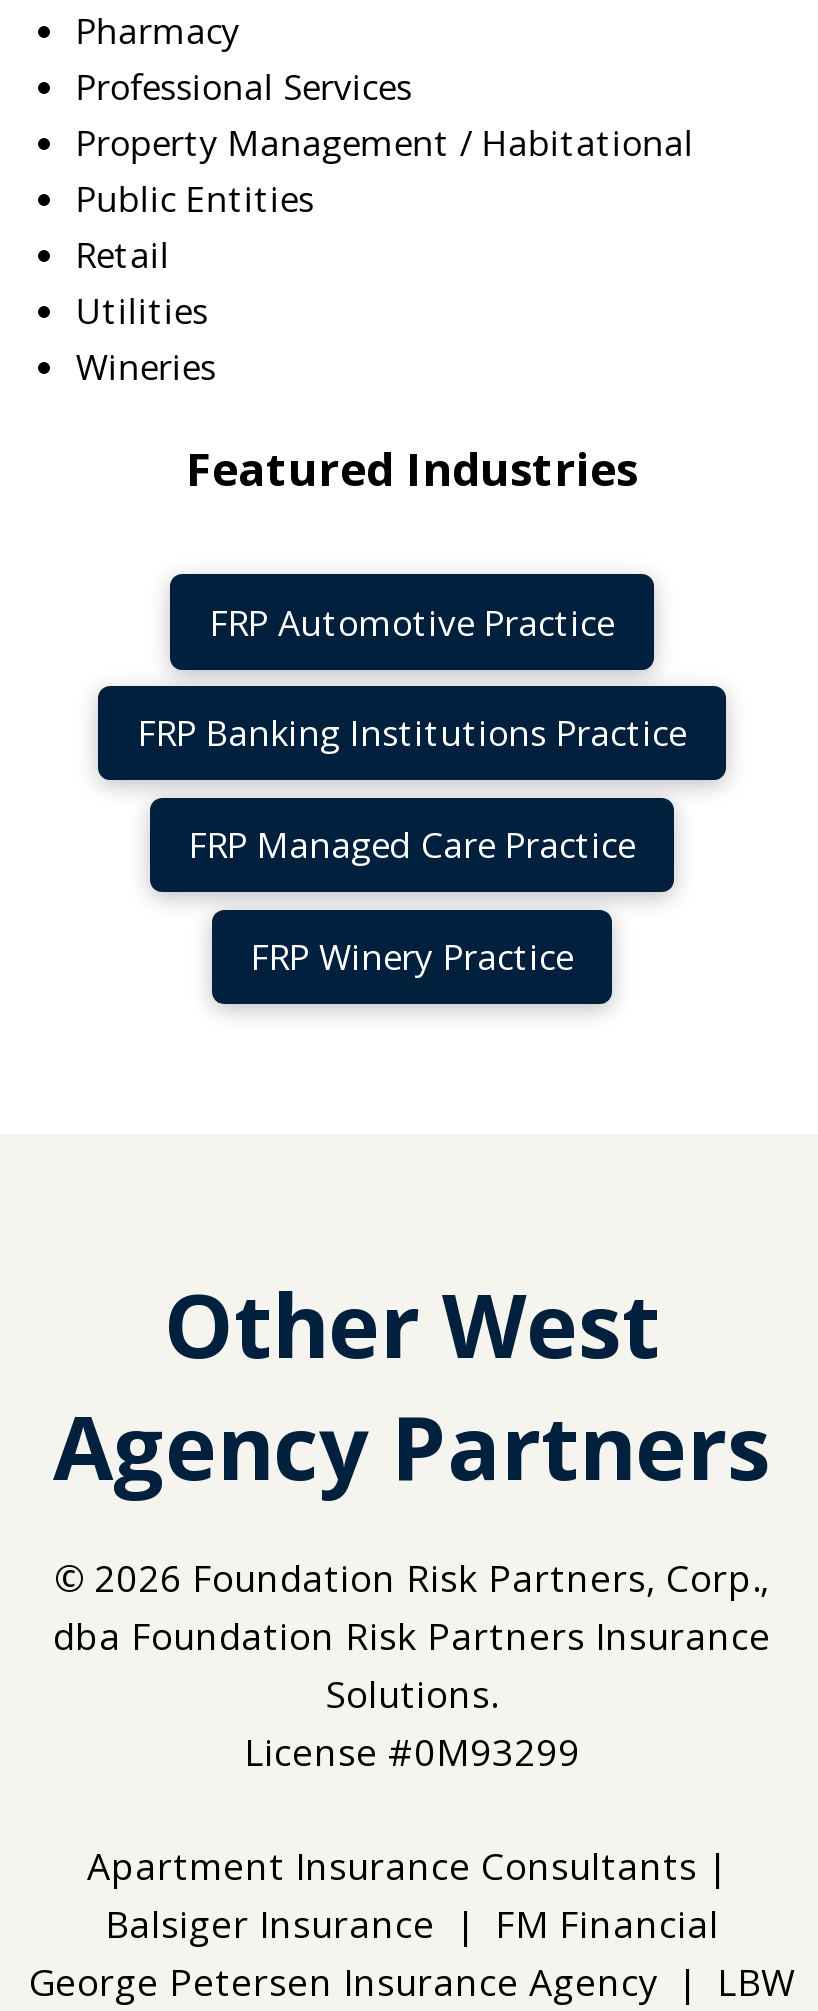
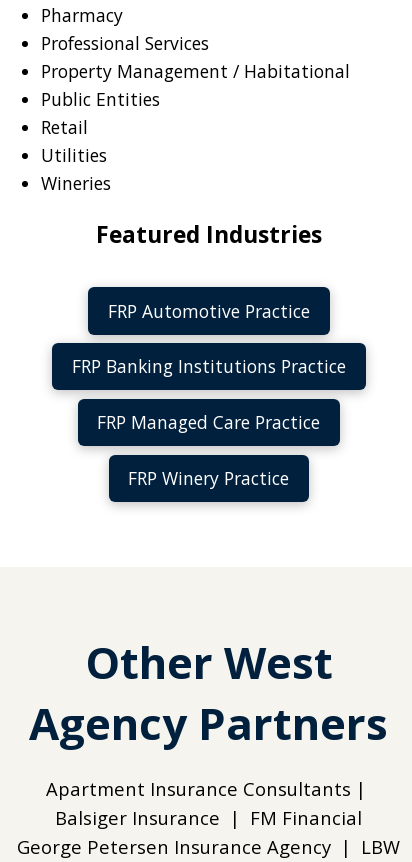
- © 2026 Foundation Risk Partners, Corp.,
- dba Foundation Risk Partners Insurance
- Solutions.
- License #0M93299
